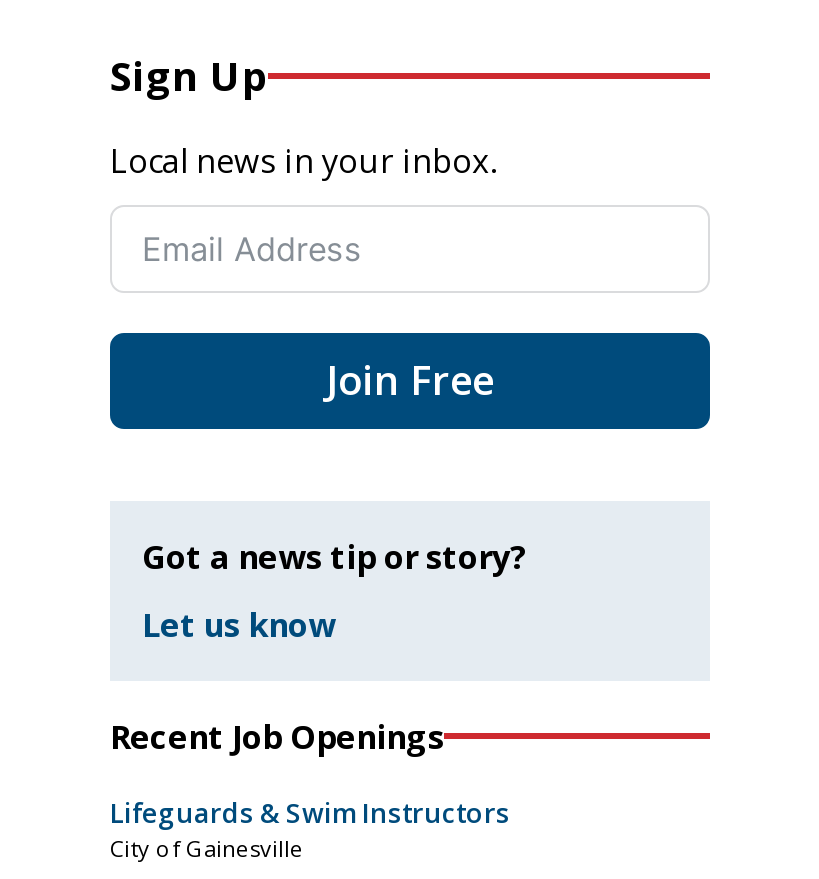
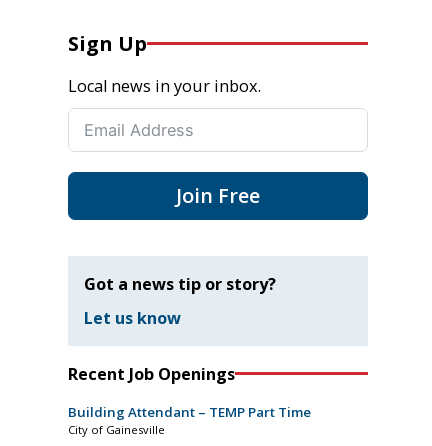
- Lifeguards & Swim Instructors
+ Building Attendant – TEMP Part Time
